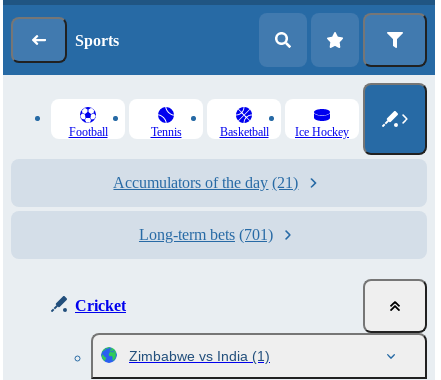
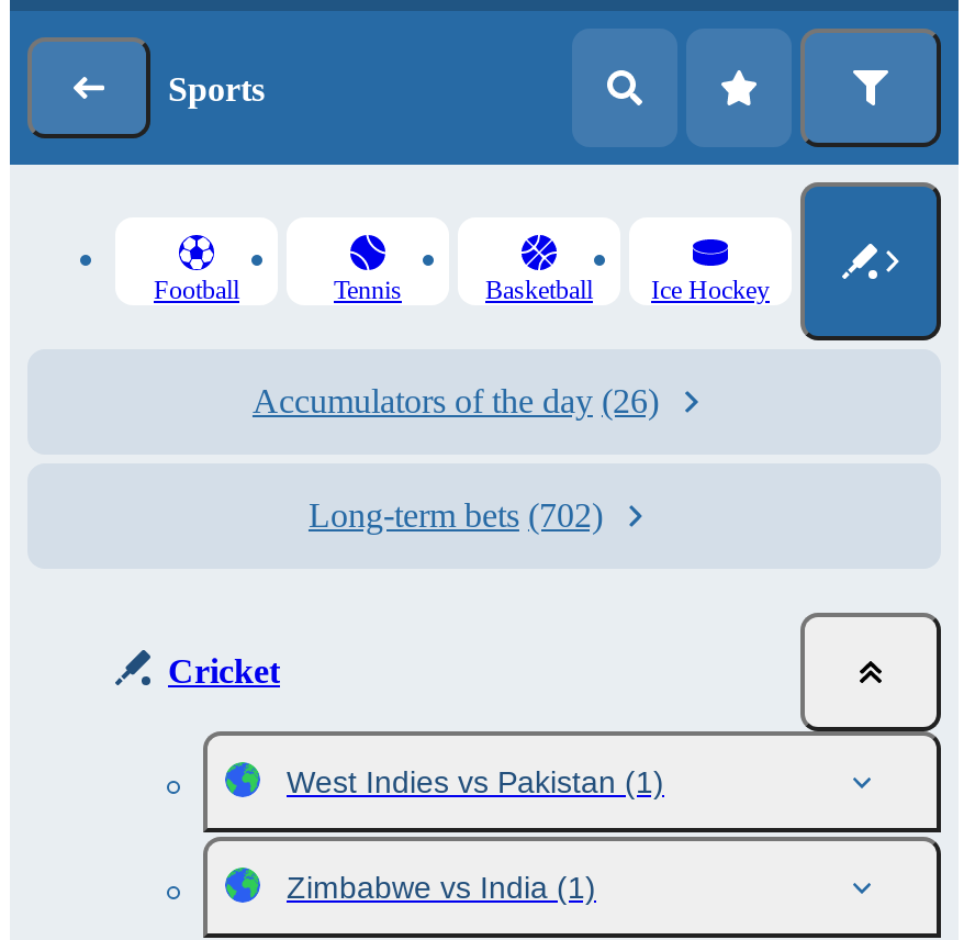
- Accumulators of the day (21)
+ Accumulators of the day (26)

- Long-term bets (701)
+ Long-term bets (702)

+ West Indies vs Pakistan (1)
